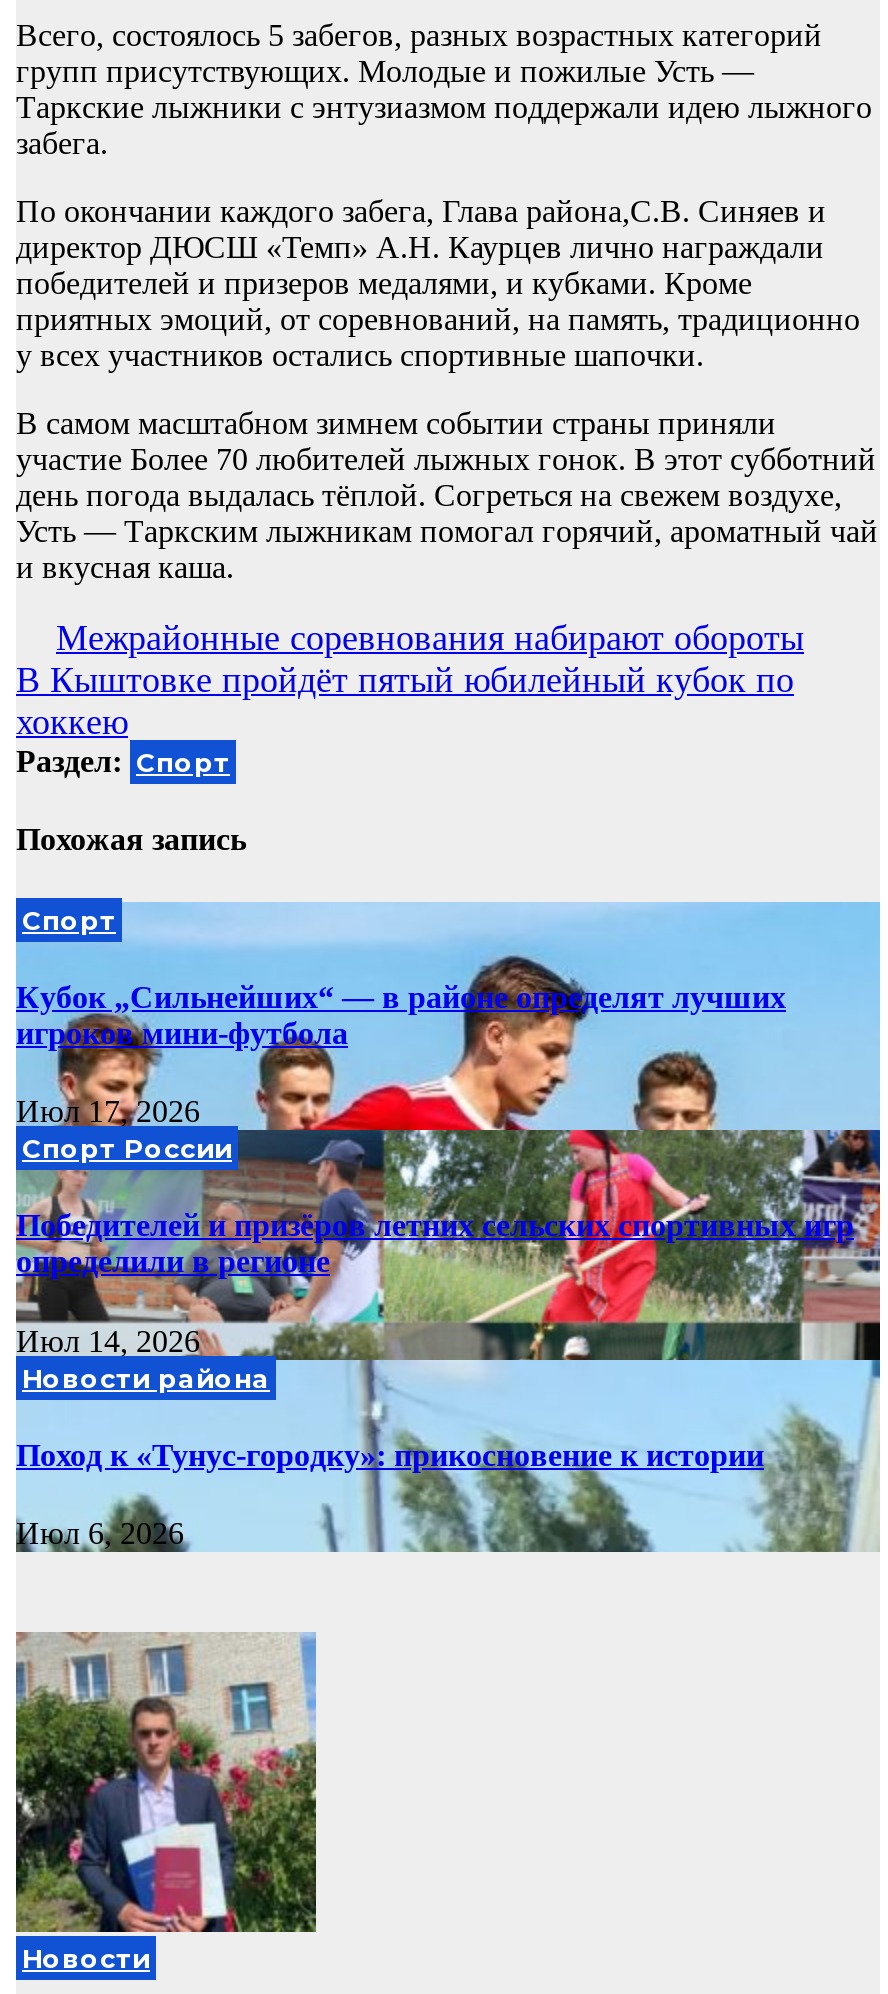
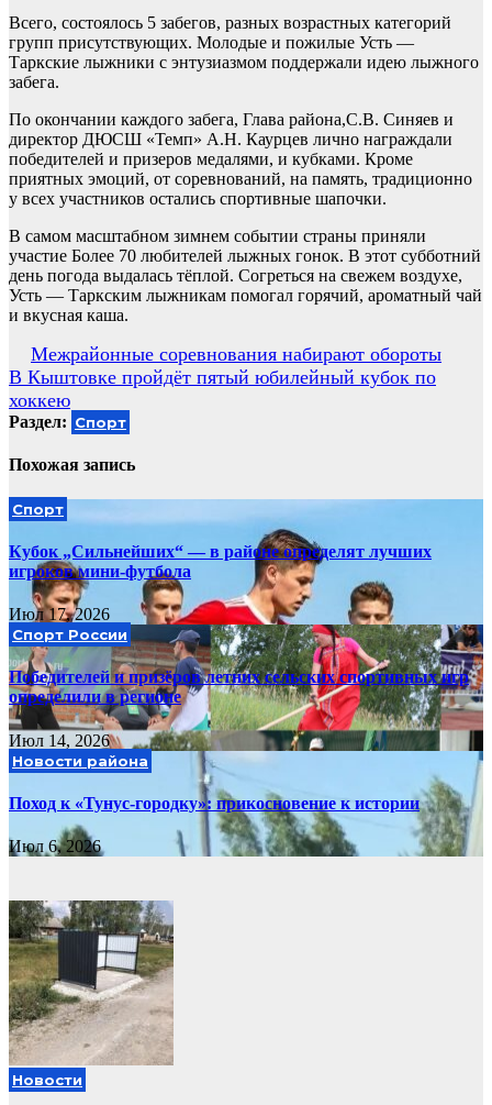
- [image]
+ [image]
